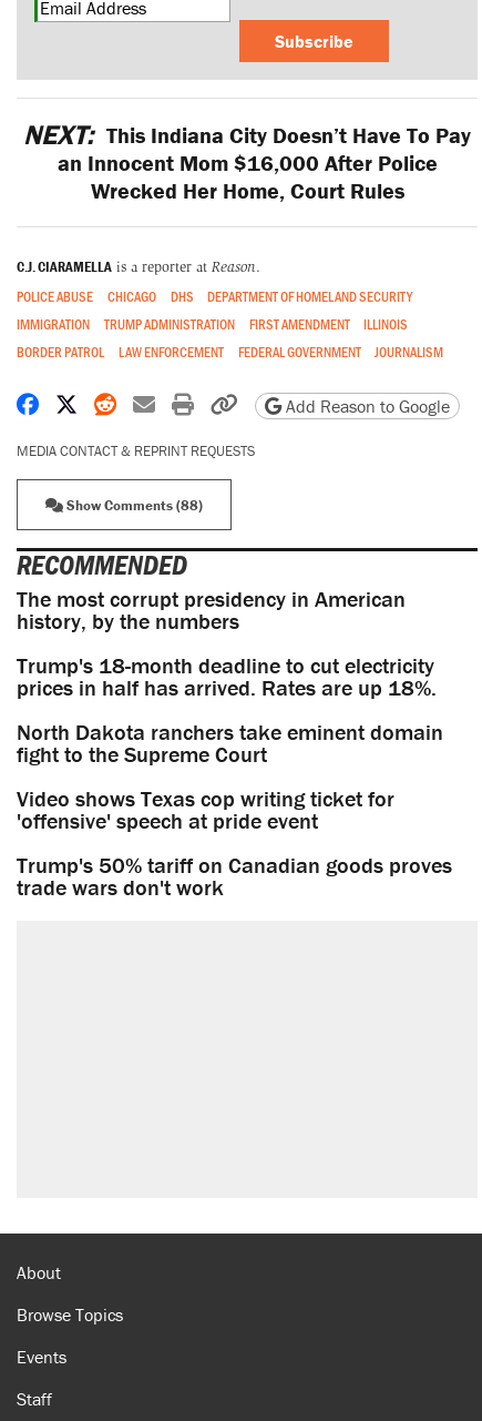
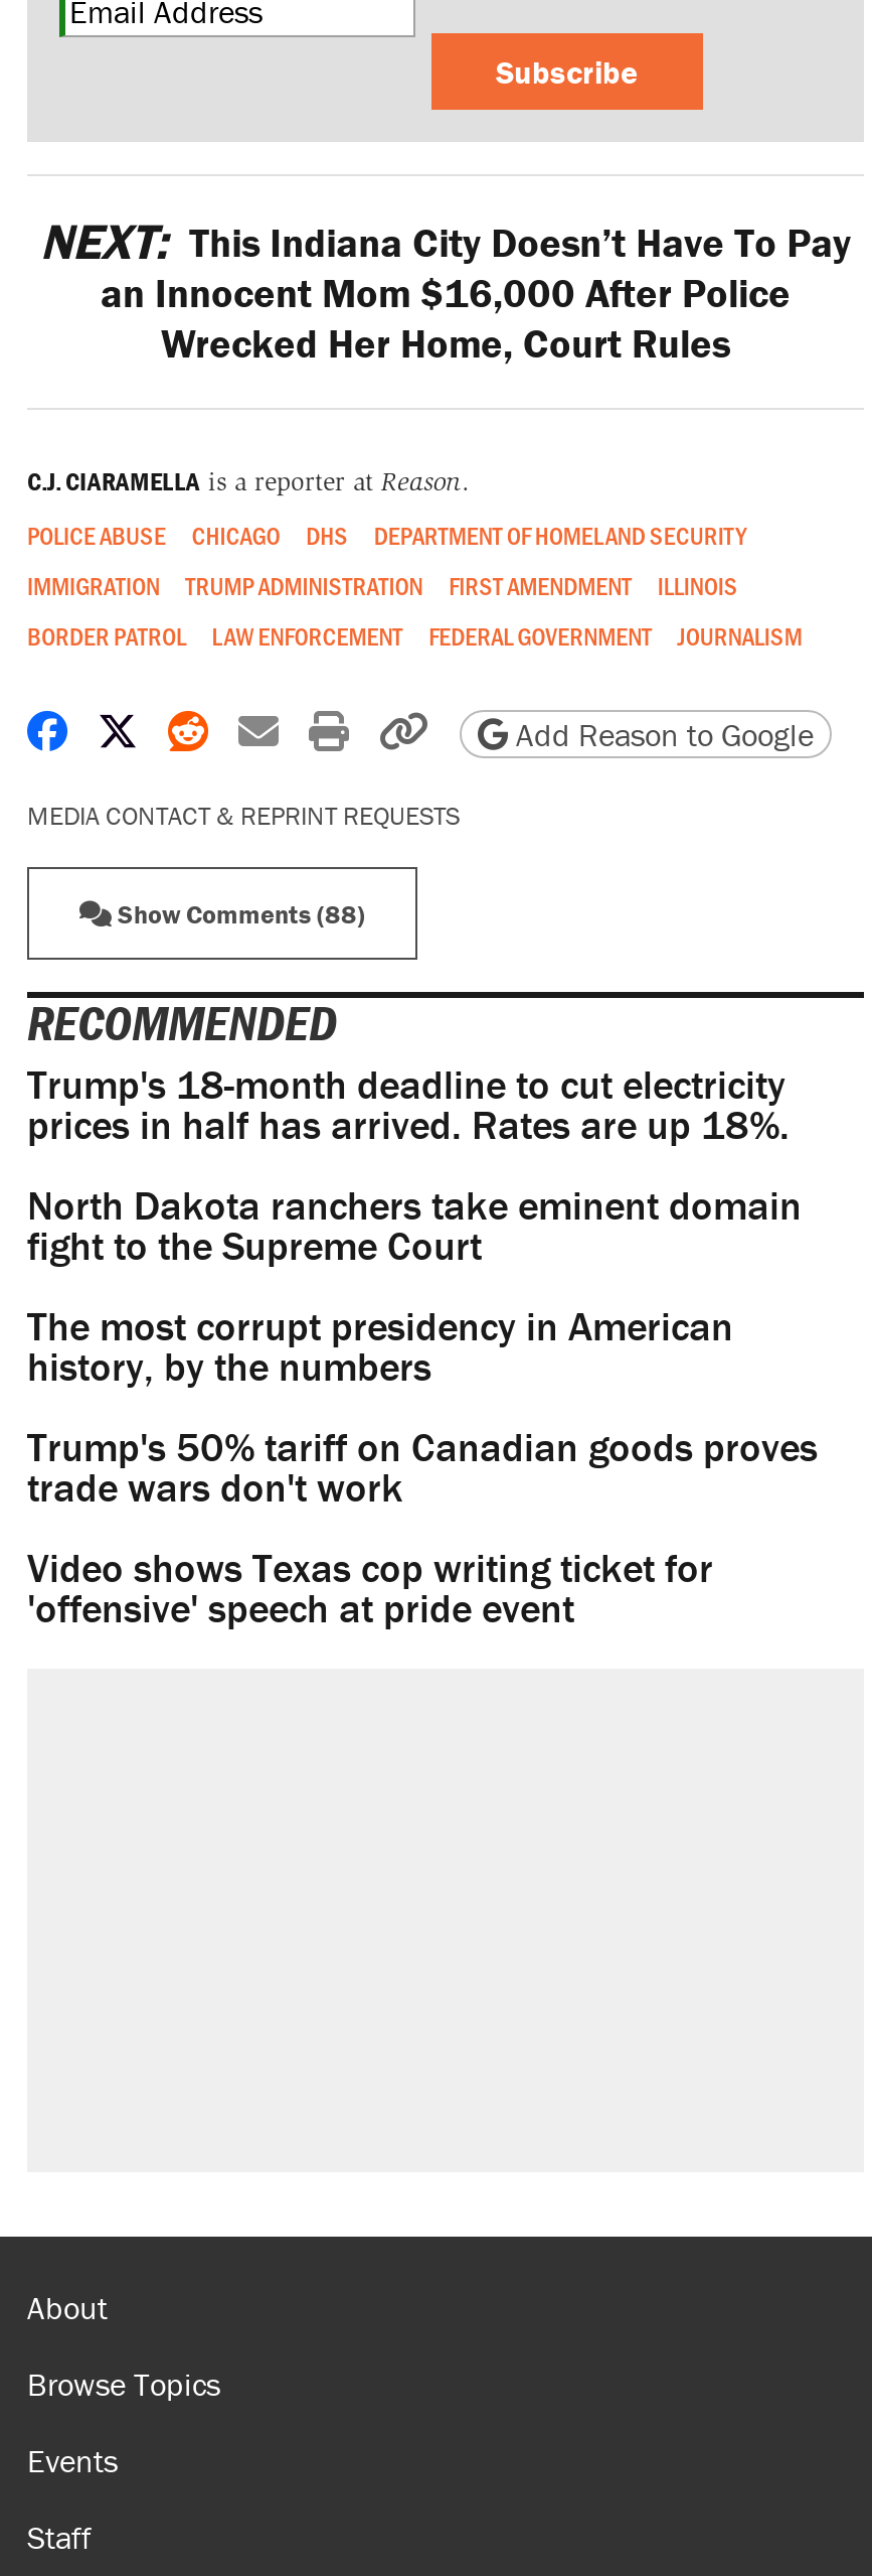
moved down: The most corrupt presidency in American | history, by the numbers

moved up: Trump's 18-month deadline to cut electricity | prices in half has arrived. Rates are up 18%. | North Dakota ranchers take eminent domain | fight to the Supreme Court

moved down: Video shows Texas cop writing ticket for | 'offensive' speech at pride event

moved up: Trump's 50% tariff on Canadian goods proves | trade wars don't work
